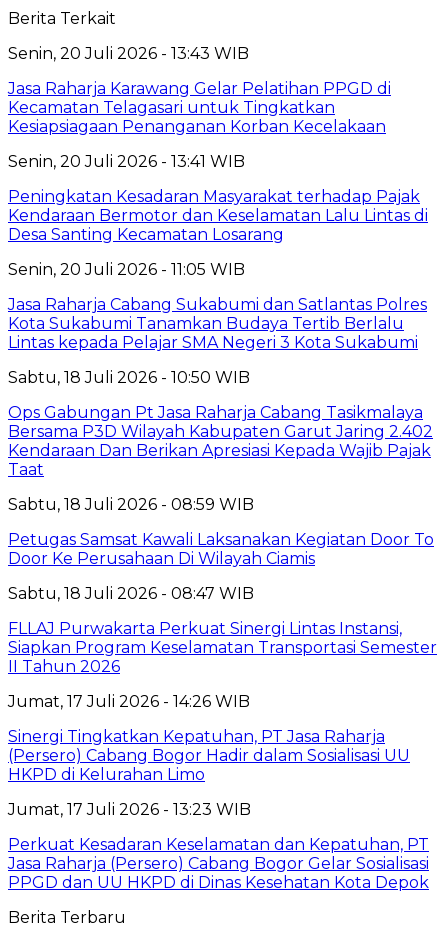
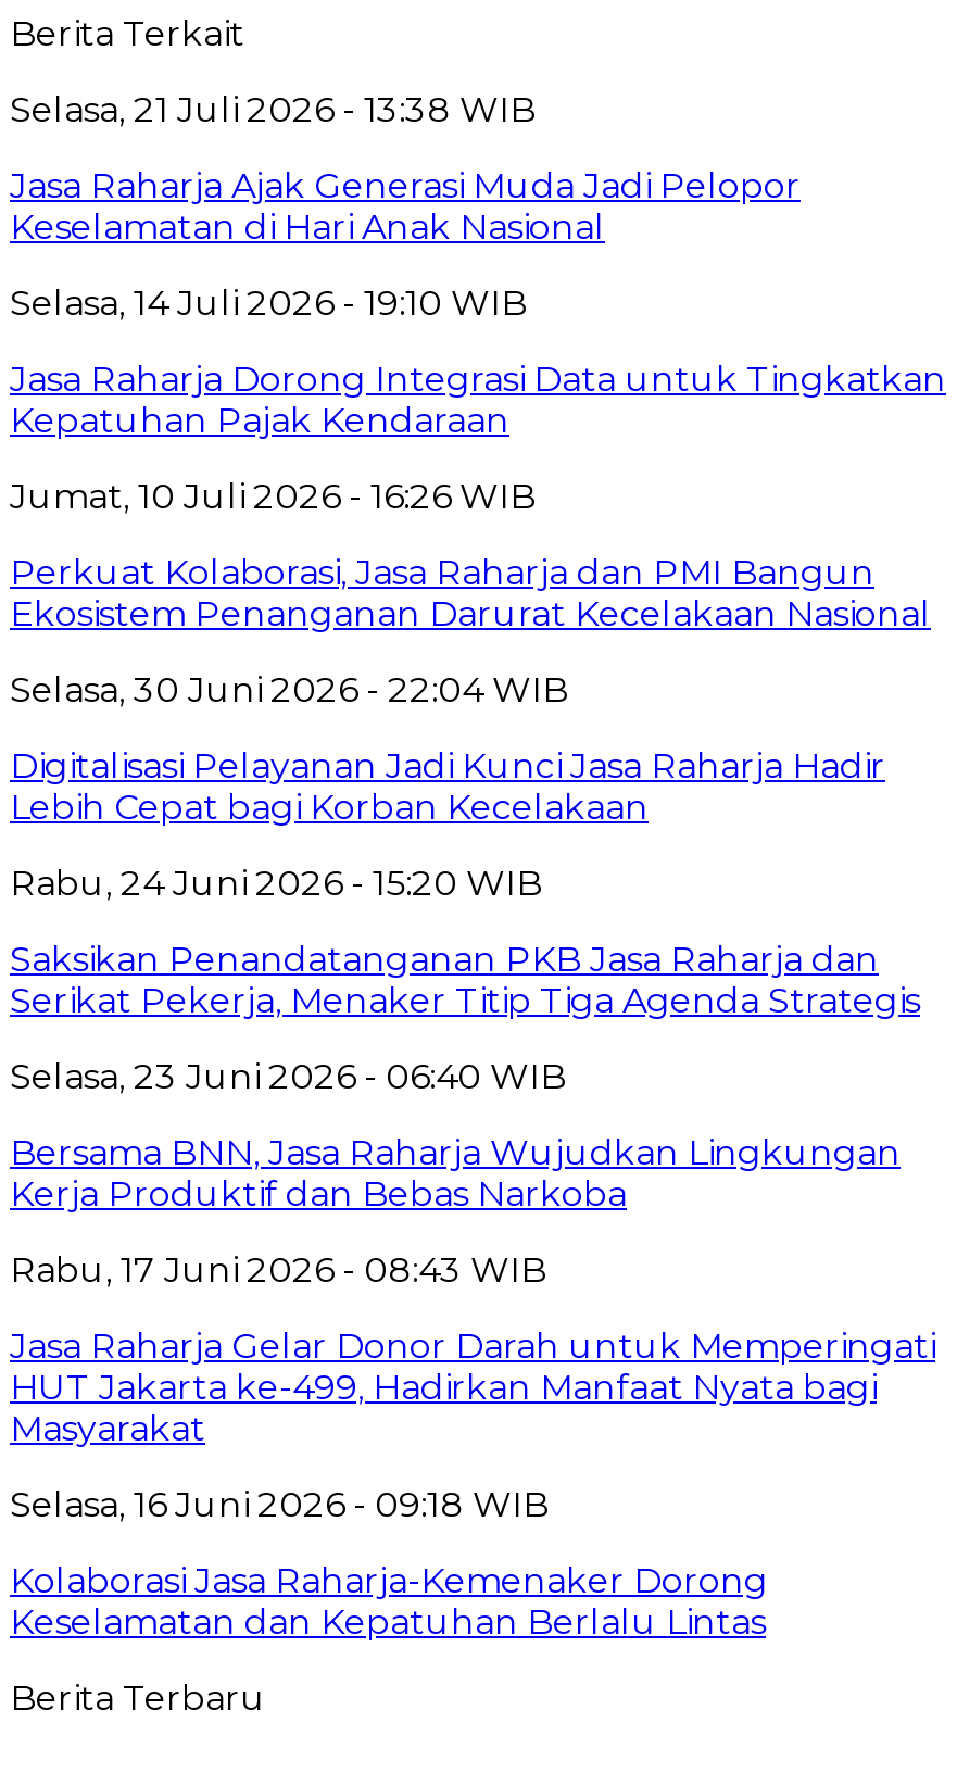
- Senin, 20 Juli 2026 - 13:43 WIB
+ Selasa, 21 Juli 2026 - 13:38 WIB

- Jasa Raharja Karawang Gelar Pelatihan PPGD di
- Kecamatan Telagasari untuk Tingkatkan
- Kesiapsiagaan Penanganan Korban Kecelakaan
+ Jasa Raharja Ajak Generasi Muda Jadi Pelopor
+ Keselamatan di Hari Anak Nasional

- Senin, 20 Juli 2026 - 13:41 WIB
+ Selasa, 14 Juli 2026 - 19:10 WIB

- Peningkatan Kesadaran Masyarakat terhadap Pajak
- Kendaraan Bermotor dan Keselamatan Lalu Lintas di
- Desa Santing Kecamatan Losarang
+ Jasa Raharja Dorong Integrasi Data untuk Tingkatkan
+ Kepatuhan Pajak Kendaraan

- Senin, 20 Juli 2026 - 11:05 WIB
+ Jumat, 10 Juli 2026 - 16:26 WIB

- Jasa Raharja Cabang Sukabumi dan Satlantas Polres
- Kota Sukabumi Tanamkan Budaya Tertib Berlalu
- Lintas kepada Pelajar SMA Negeri 3 Kota Sukabumi
+ Perkuat Kolaborasi, Jasa Raharja dan PMI Bangun
+ Ekosistem Penanganan Darurat Kecelakaan Nasional

- Sabtu, 18 Juli 2026 - 10:50 WIB
+ Selasa, 30 Juni 2026 - 22:04 WIB

- Ops Gabungan Pt Jasa Raharja Cabang Tasikmalaya
- Bersama P3D Wilayah Kabupaten Garut Jaring 2.402
- Kendaraan Dan Berikan Apresiasi Kepada Wajib Pajak
- Taat
+ Digitalisasi Pelayanan Jadi Kunci Jasa Raharja Hadir
+ Lebih Cepat bagi Korban Kecelakaan

- Sabtu, 18 Juli 2026 - 08:59 WIB
+ Rabu, 24 Juni 2026 - 15:20 WIB

- Petugas Samsat Kawali Laksanakan Kegiatan Door To
- Door Ke Perusahaan Di Wilayah Ciamis
+ Saksikan Penandatanganan PKB Jasa Raharja dan
+ Serikat Pekerja, Menaker Titip Tiga Agenda Strategis

- Sabtu, 18 Juli 2026 - 08:47 WIB
+ Selasa, 23 Juni 2026 - 06:40 WIB

- FLLAJ Purwakarta Perkuat Sinergi Lintas Instansi,
- Siapkan Program Keselamatan Transportasi Semester
- II Tahun 2026
+ Bersama BNN, Jasa Raharja Wujudkan Lingkungan
+ Kerja Produktif dan Bebas Narkoba

- Jumat, 17 Juli 2026 - 14:26 WIB
+ Rabu, 17 Juni 2026 - 08:43 WIB

- Sinergi Tingkatkan Kepatuhan, PT Jasa Raharja
- (Persero) Cabang Bogor Hadir dalam Sosialisasi UU
- HKPD di Kelurahan Limo
+ Jasa Raharja Gelar Donor Darah untuk Memperingati
+ HUT Jakarta ke-499, Hadirkan Manfaat Nyata bagi
+ Masyarakat

- Jumat, 17 Juli 2026 - 13:23 WIB
+ Selasa, 16 Juni 2026 - 09:18 WIB

- Perkuat Kesadaran Keselamatan dan Kepatuhan, PT
- Jasa Raharja (Persero) Cabang Bogor Gelar Sosialisasi
- PPGD dan UU HKPD di Dinas Kesehatan Kota Depok
+ Kolaborasi Jasa Raharja-Kemenaker Dorong
+ Keselamatan dan Kepatuhan Berlalu Lintas
